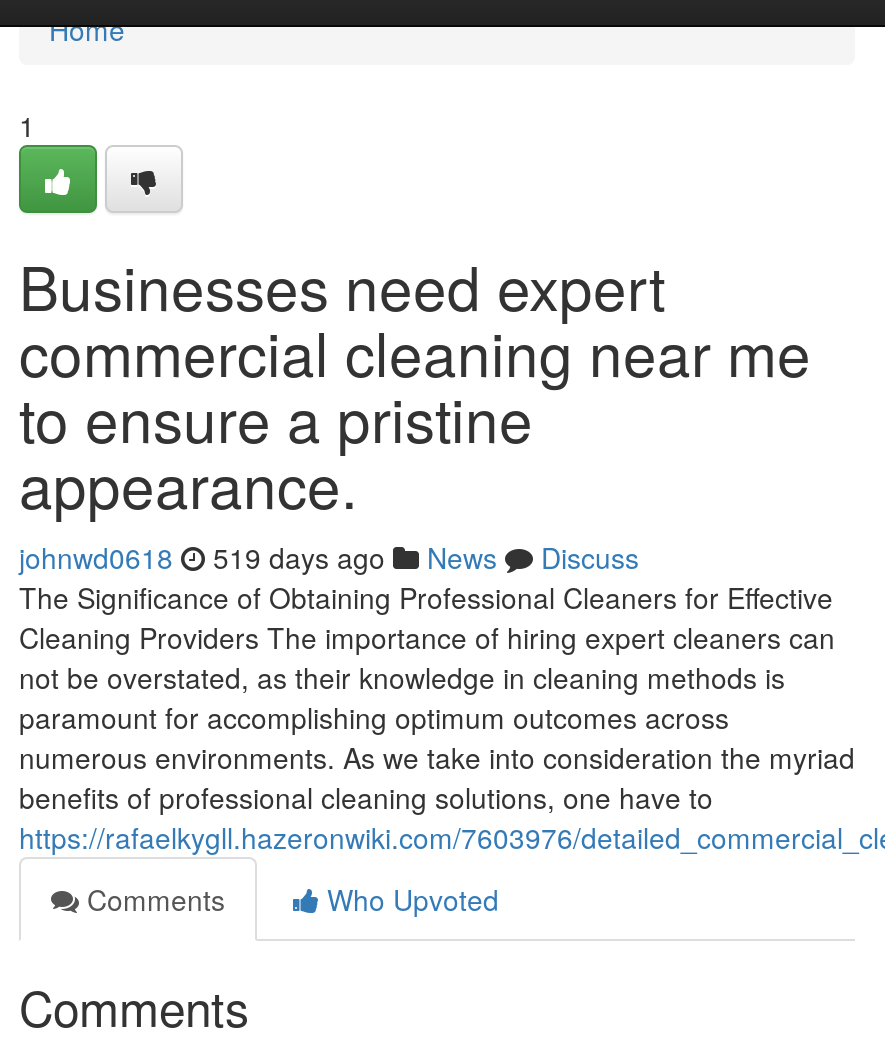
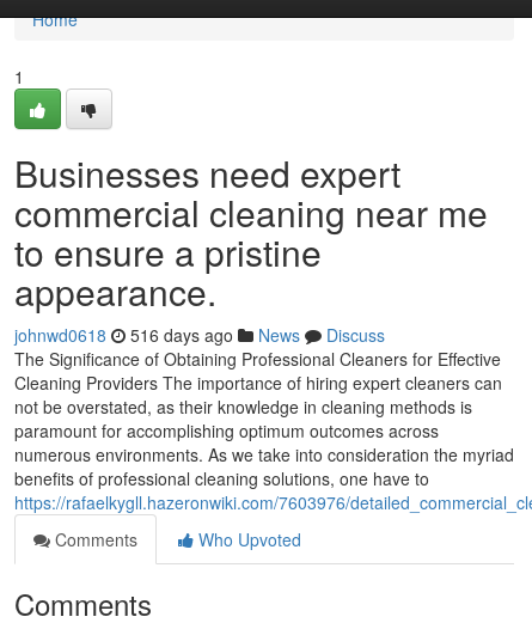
- johnwd0618 519 days ago News Discuss
+ johnwd0618 516 days ago News Discuss
